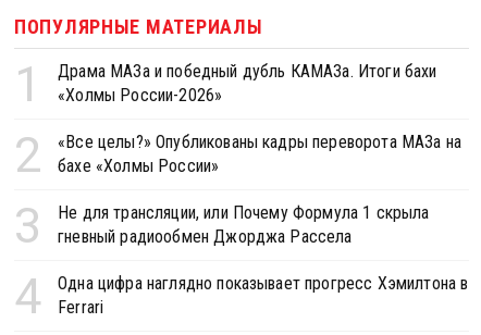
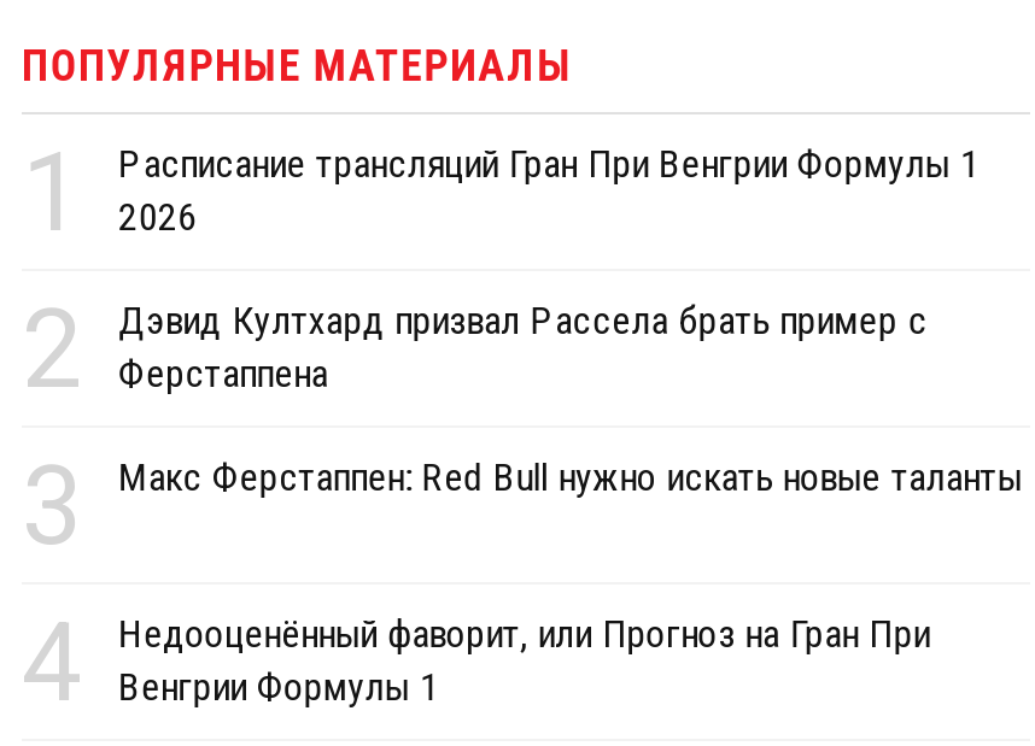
- Драма МАЗа и победный дубль КАМАЗа. Итоги бахи
- «Холмы России-2026»
+ Расписание трансляций Гран При Венгрии Формулы 1
+ 2026

- «Все целы?» Опубликованы кадры переворота МАЗа на
- бахе «Холмы России»
+ Дэвид Култхард призвал Рассела брать пример с
+ Ферстаппена

- Не для трансляции, или Почему Формула 1 скрыла
- гневный радиообмен Джорджа Рассела
+ Макс Ферстаппен: Red Bull нужно искать новые таланты

- Одна цифра наглядно показывает прогресс Хэмилтона в
- Ferrari
+ Недооценённый фаворит, или Прогноз на Гран При
+ Венгрии Формулы 1
